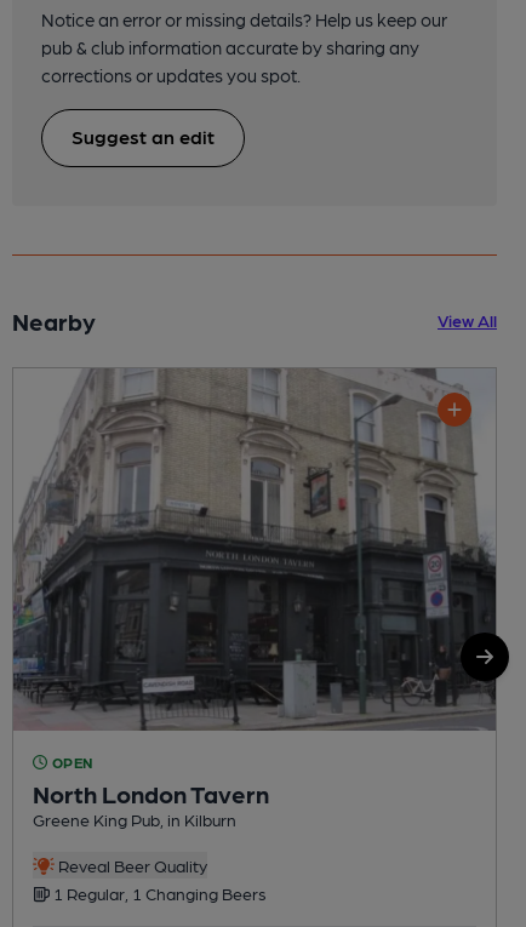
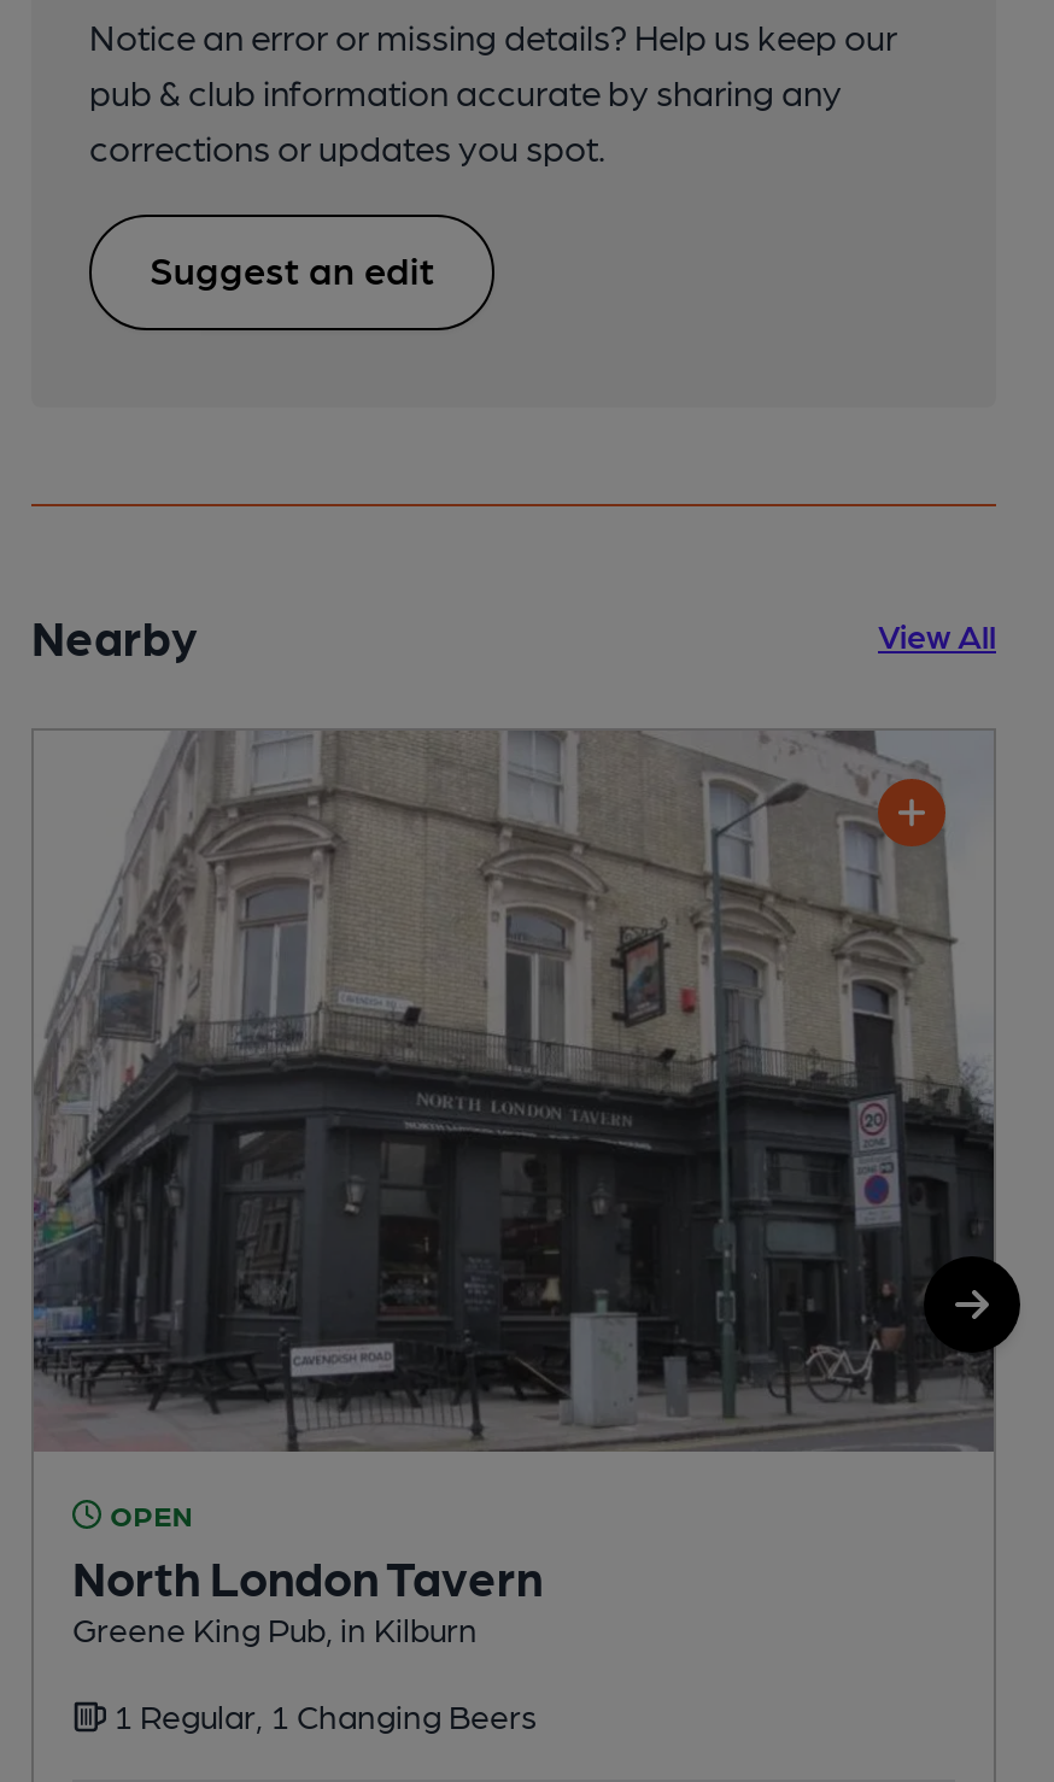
- Reveal Beer Quality
